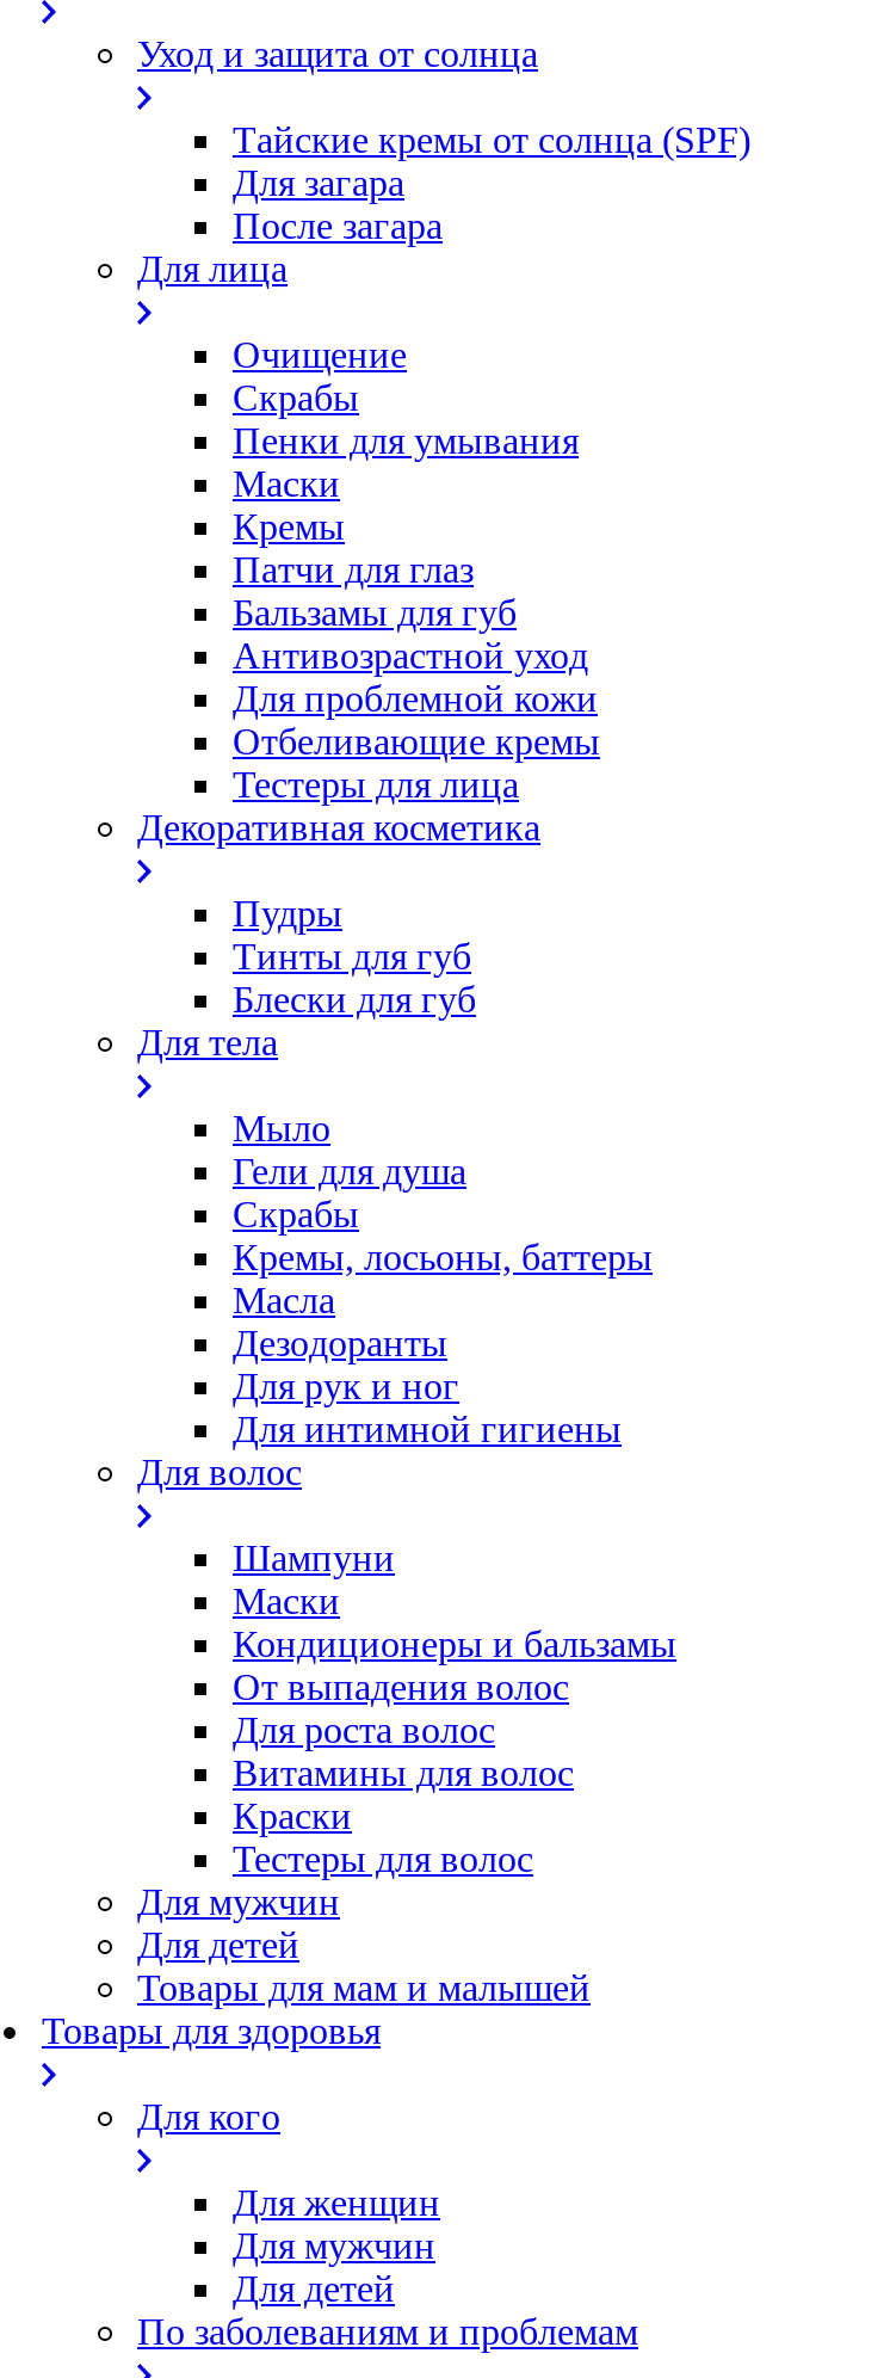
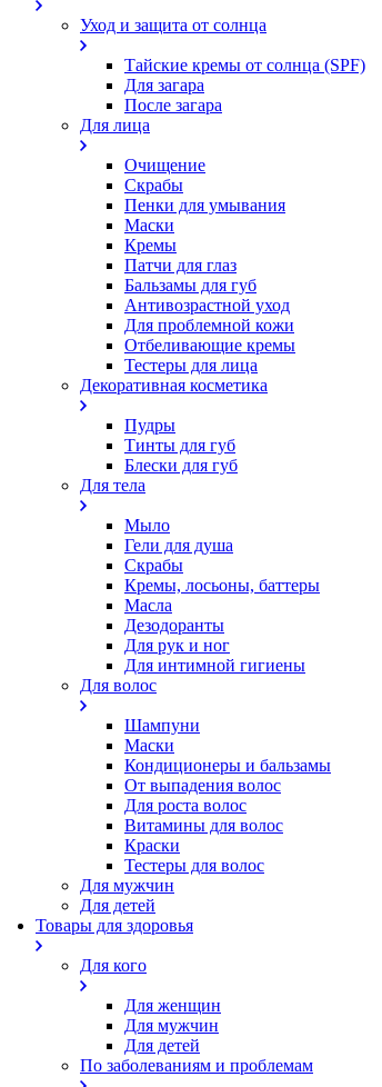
- Товары для мам и малышей
